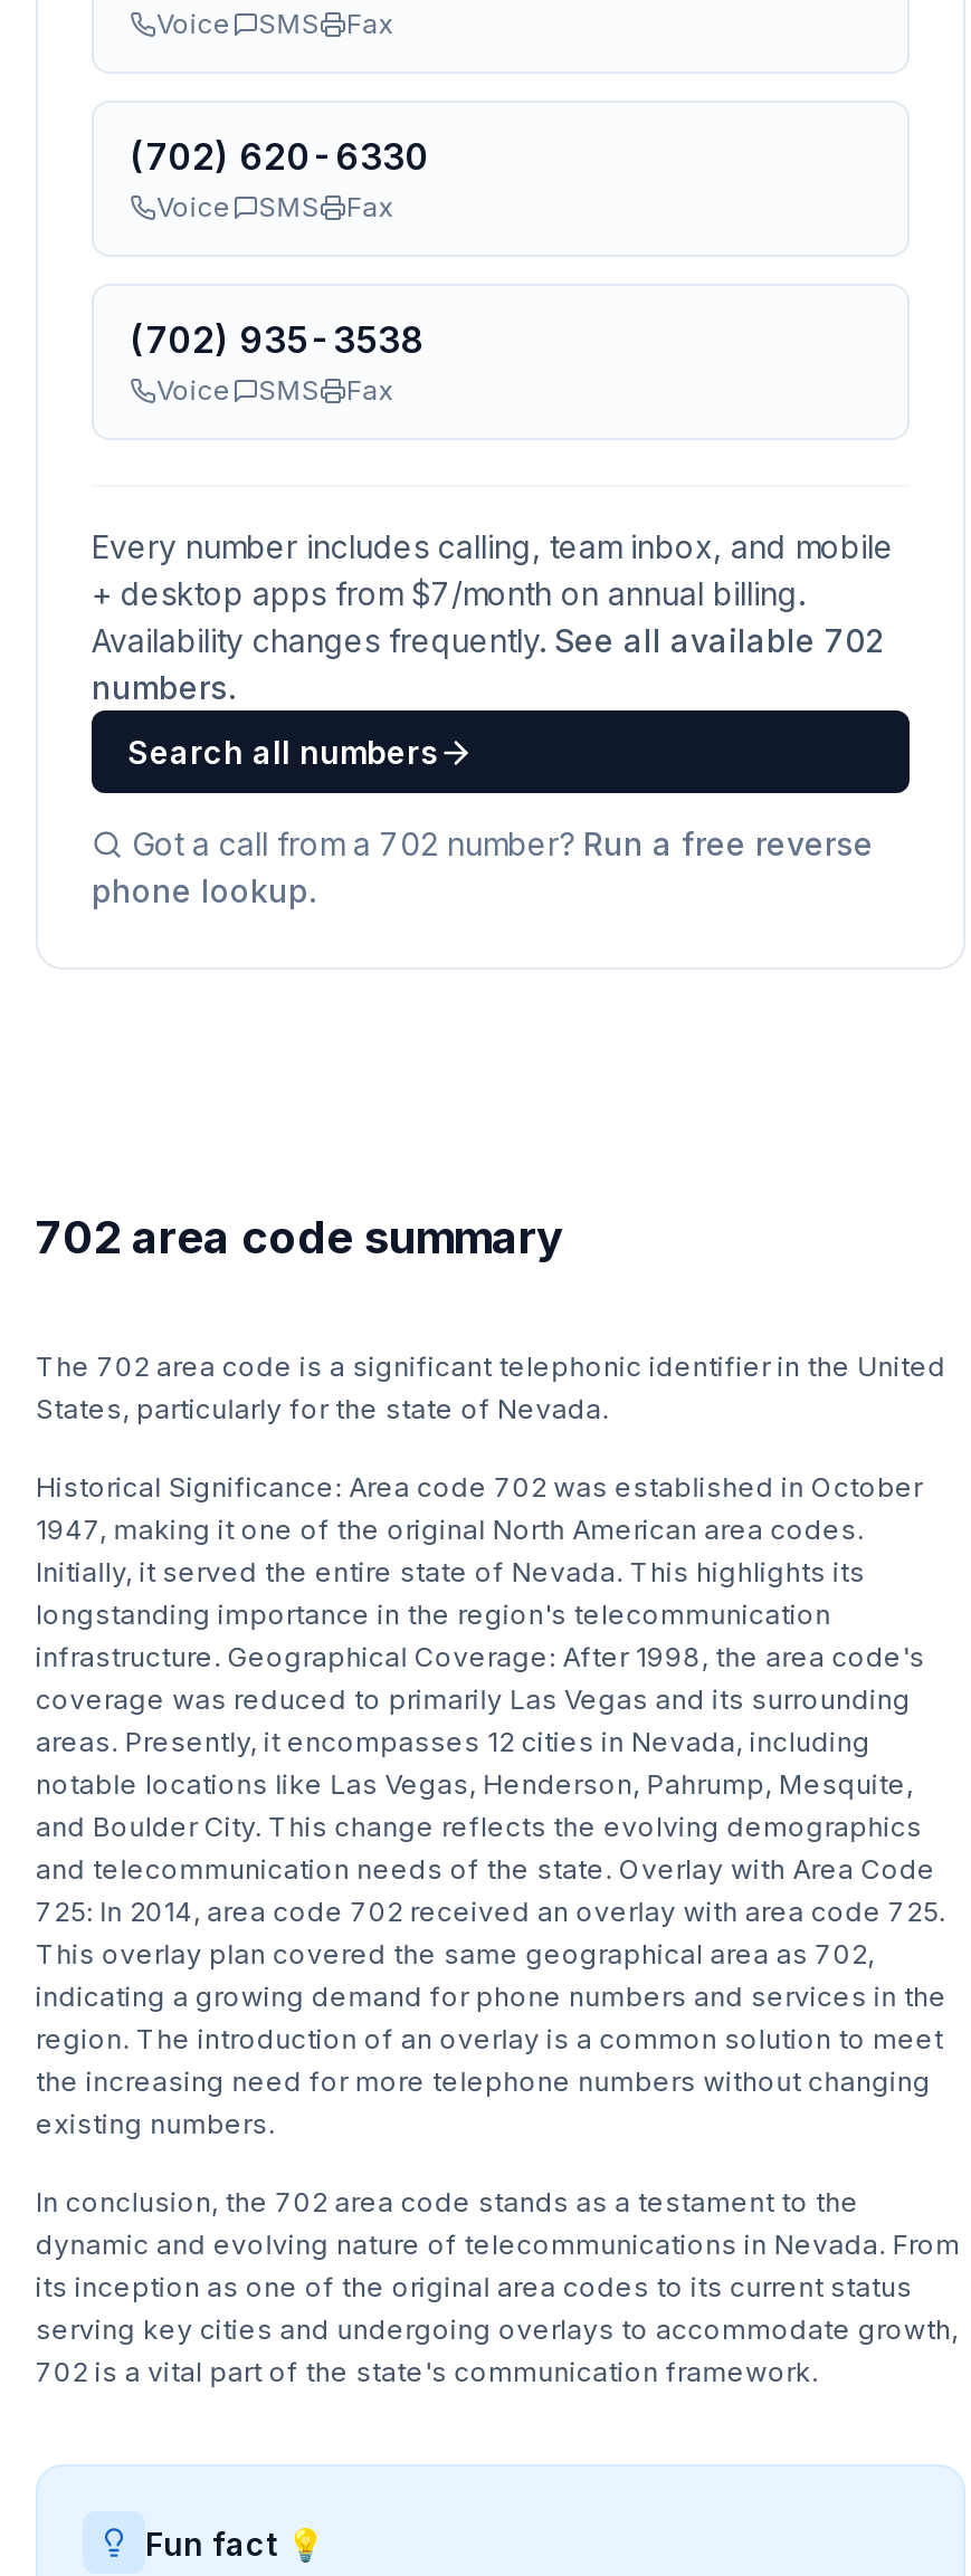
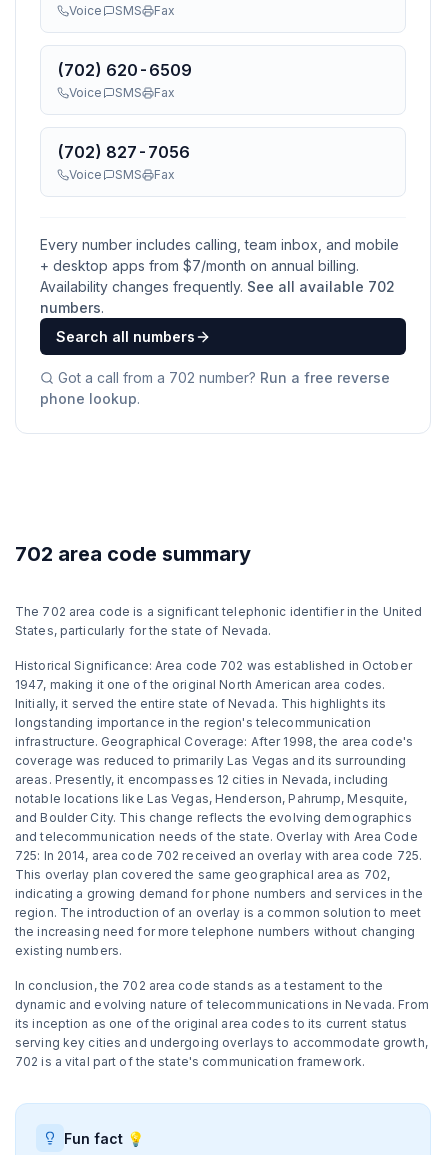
- (702) 620-6330
+ (702) 620-6509

- (702) 935-3538
+ (702) 827-7056
